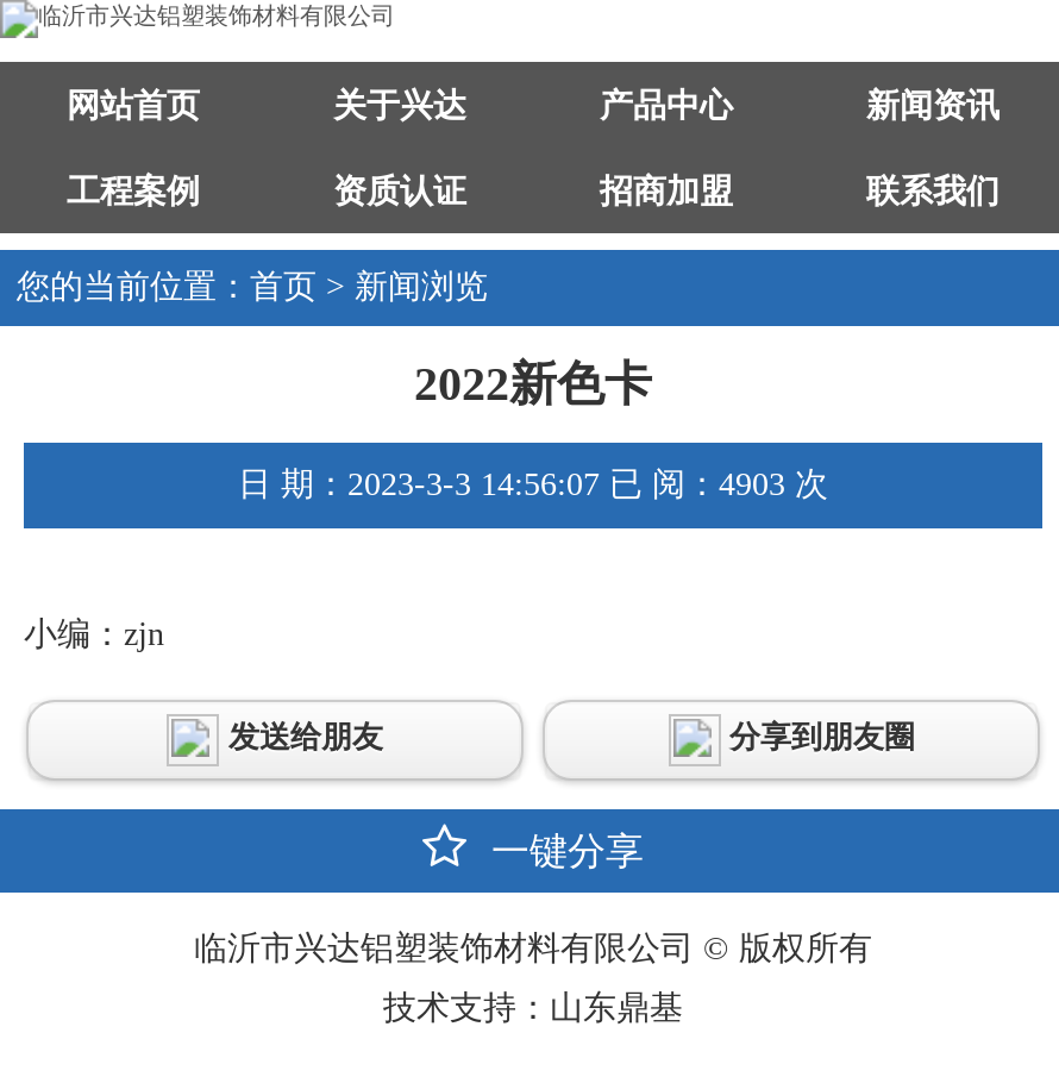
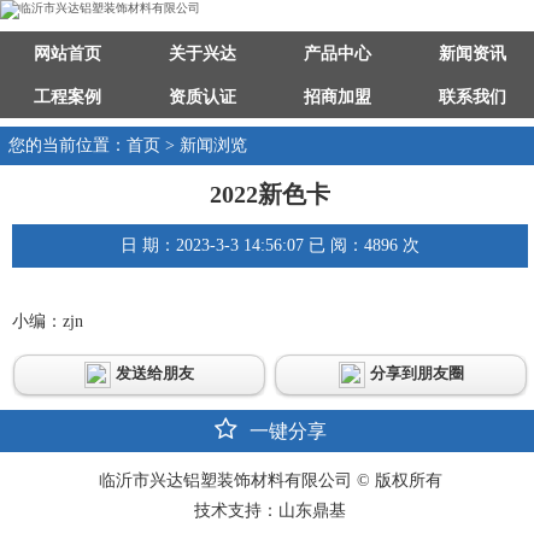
- 日 期：2023-3-3 14:56:07 已 阅：4903 次
+ 日 期：2023-3-3 14:56:07 已 阅：4896 次
